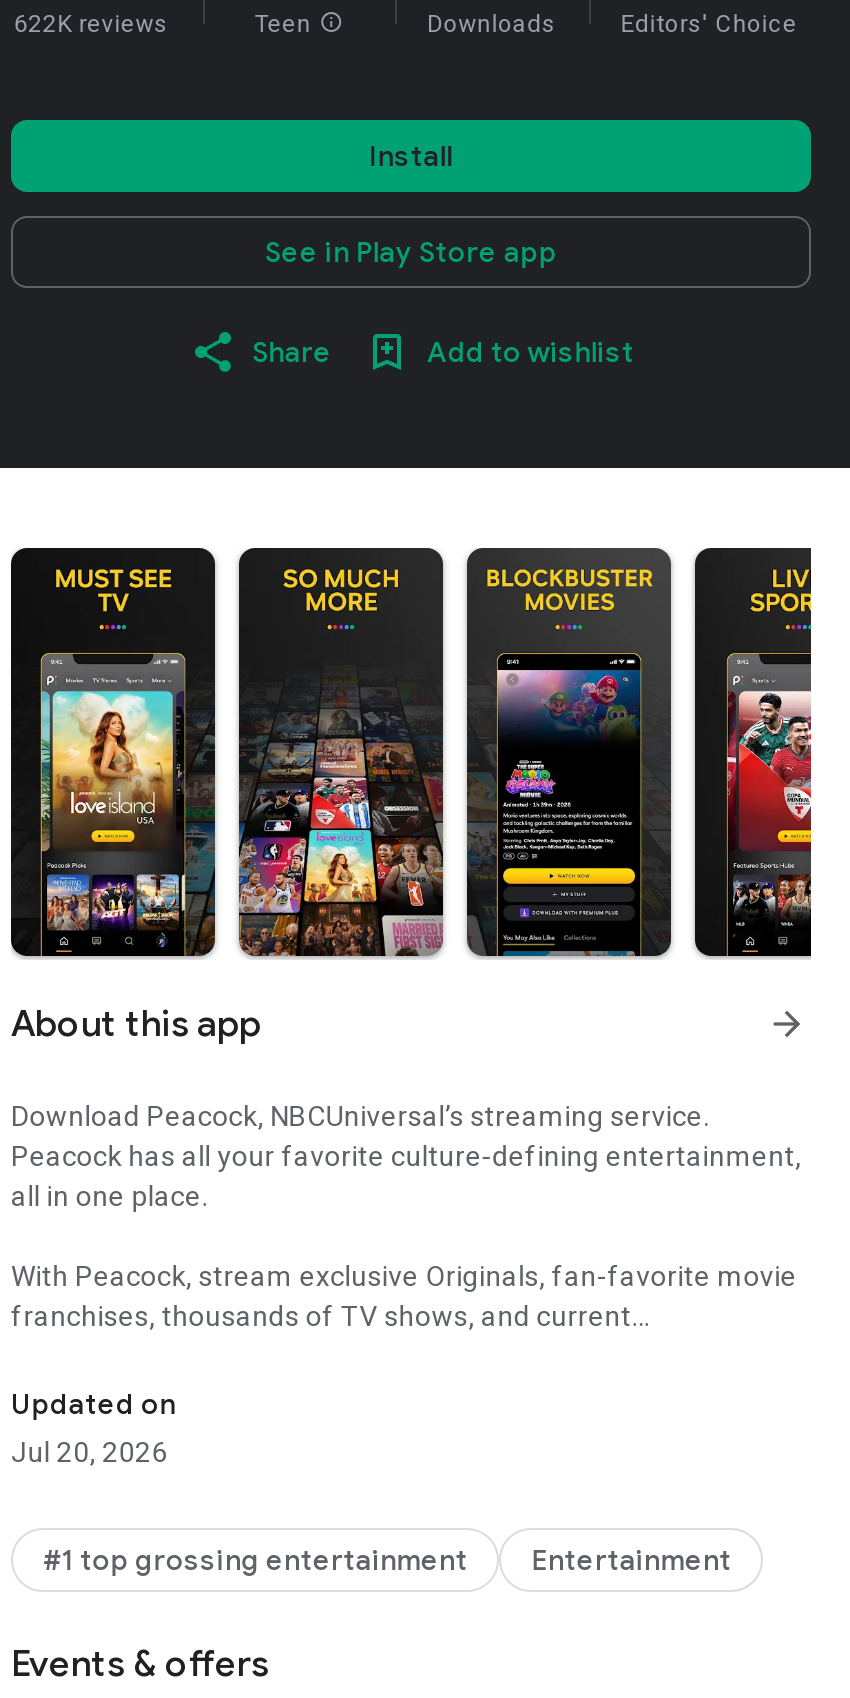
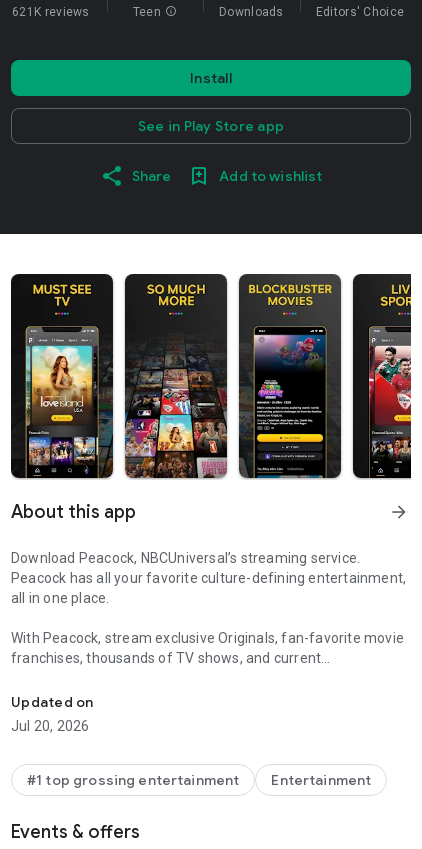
- 622K reviews
+ 621K reviews
